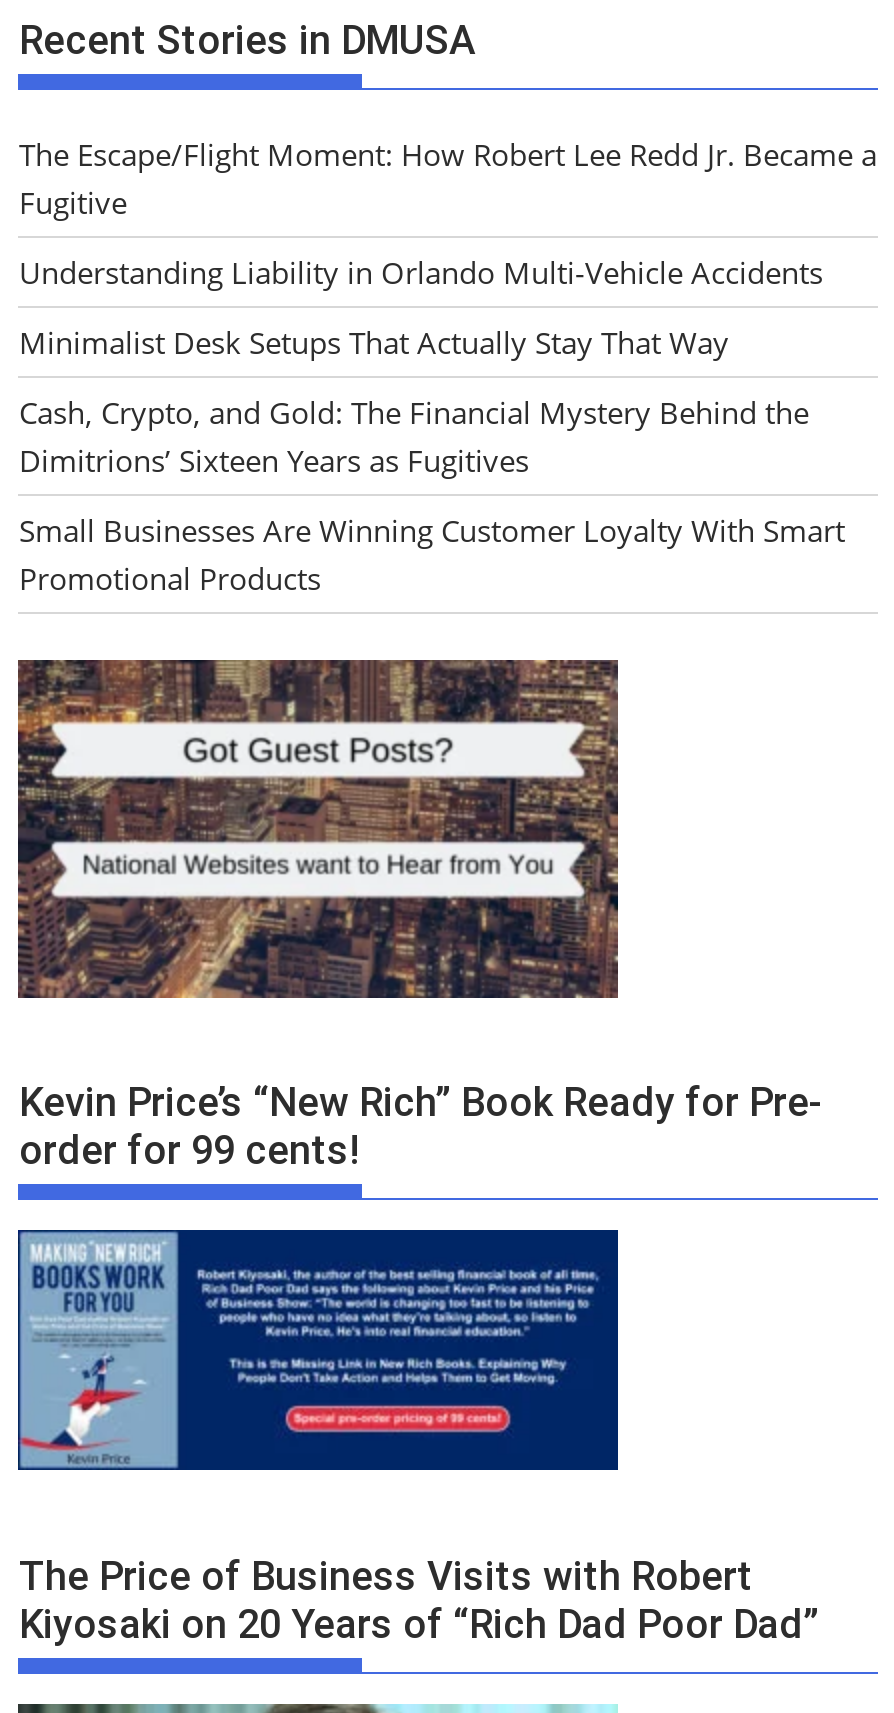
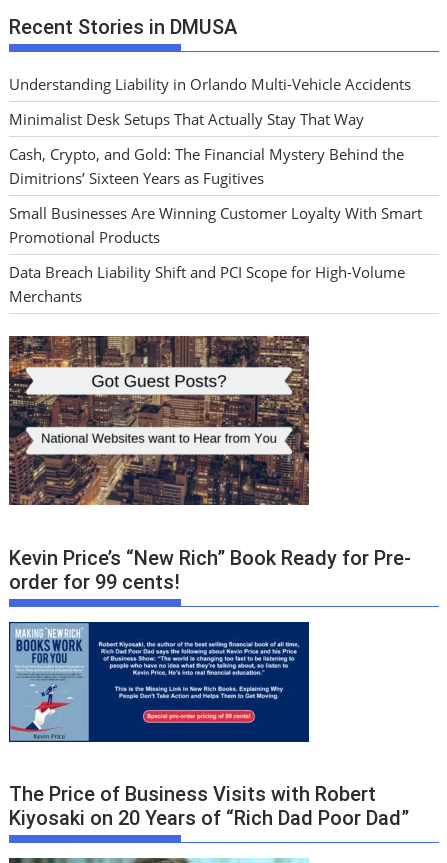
- The Escape/Flight Moment: How Robert Lee Redd Jr. Became a
- Fugitive

moved up: Understanding Liability in Orlando Multi-Vehicle Accidents | Minimalist Desk Setups That Actually Stay That Way | Cash, Crypto, and Gold: The Financial Mystery Behind the | Dimitrions’ Sixteen Years as Fugitives | Small Businesses Are Winning Customer Loyalty With Smart | Promotional Products

+ Data Breach Liability Shift and PCI Scope for High-Volume
+ Merchants
